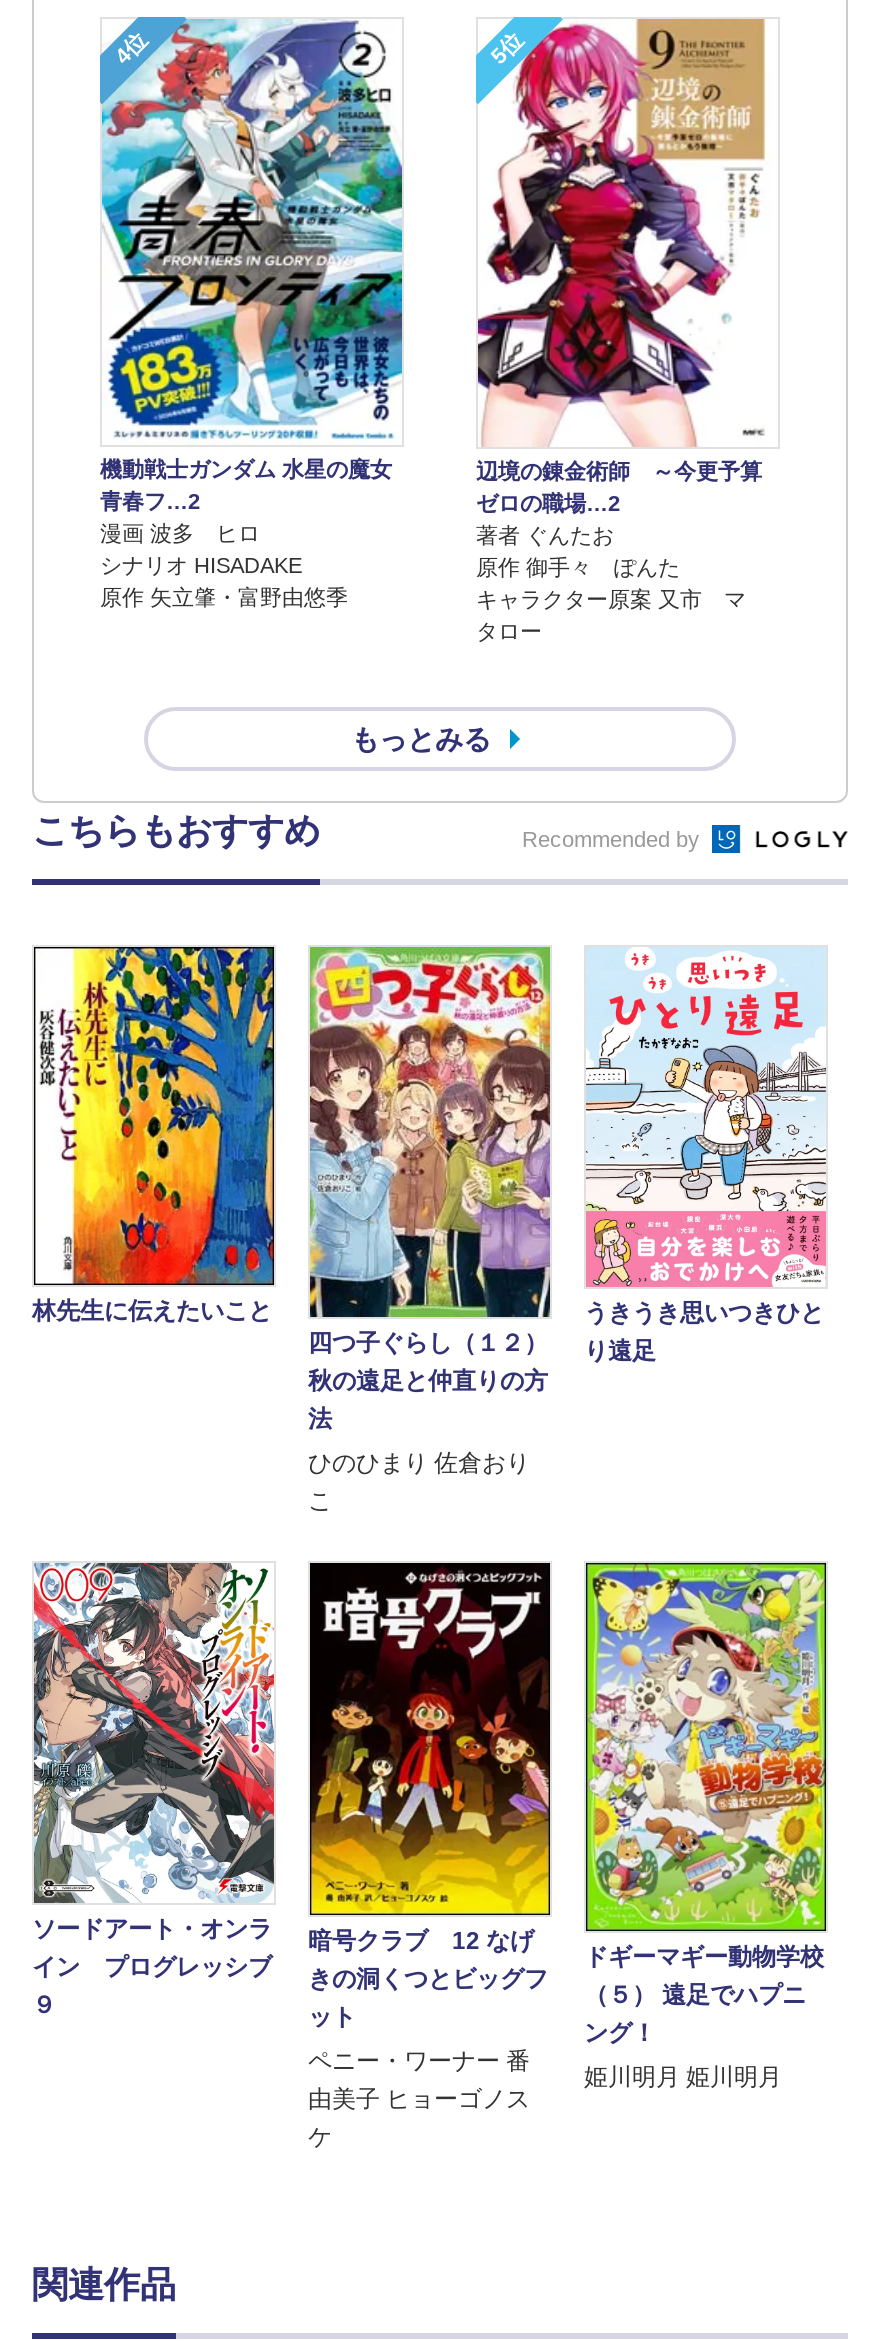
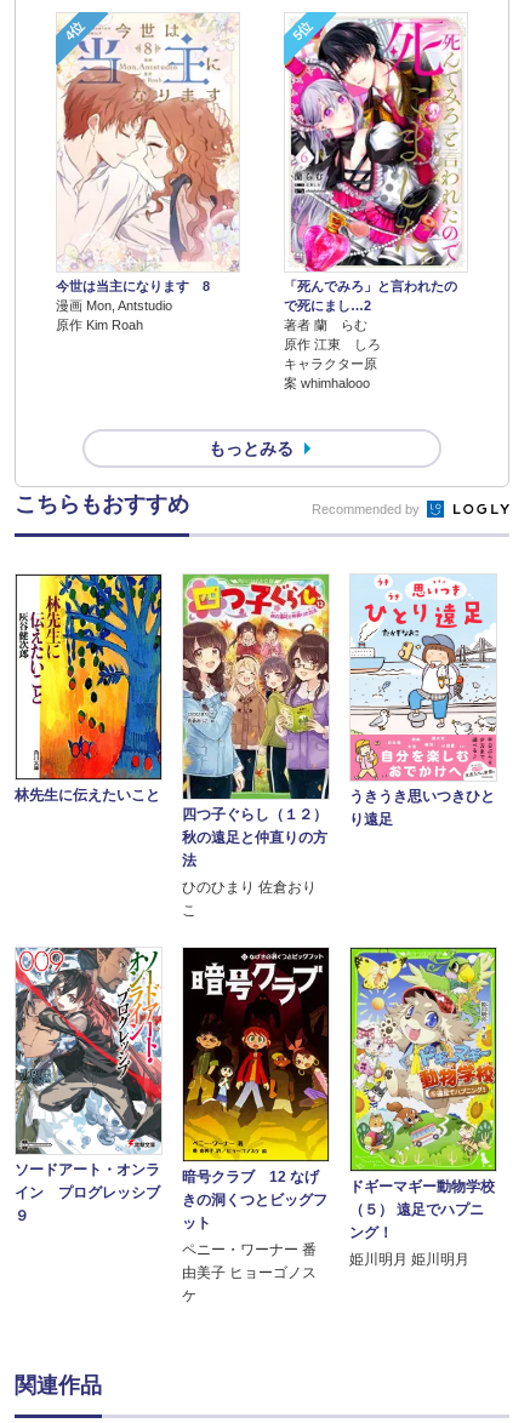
- [image]
- 機動戦士ガンダム 水星の魔女
- 青春フ…2
- 漫画 波多 ヒロ
- シナリオ HISADAKE
- 原作 矢立肇・富野由悠季
+ [image]
+ 今世は当主になります 8
+ 漫画 Mon, Antstudio
+ 原作 Kim Roah

- [image]
- 辺境の錬金術師 ～今更予算
- ゼロの職場…2
- 著者 ぐんたお
- 原作 御手々 ぽんた
- キャラクター原案 又市 マ
- タロー
+ [image]
+ 「死んでみろ」と言われたの
+ で死にまし…2
+ 著者 蘭 らむ
+ 原作 江東 しろ
+ キャラクター原
+ 案 whimhalooo
